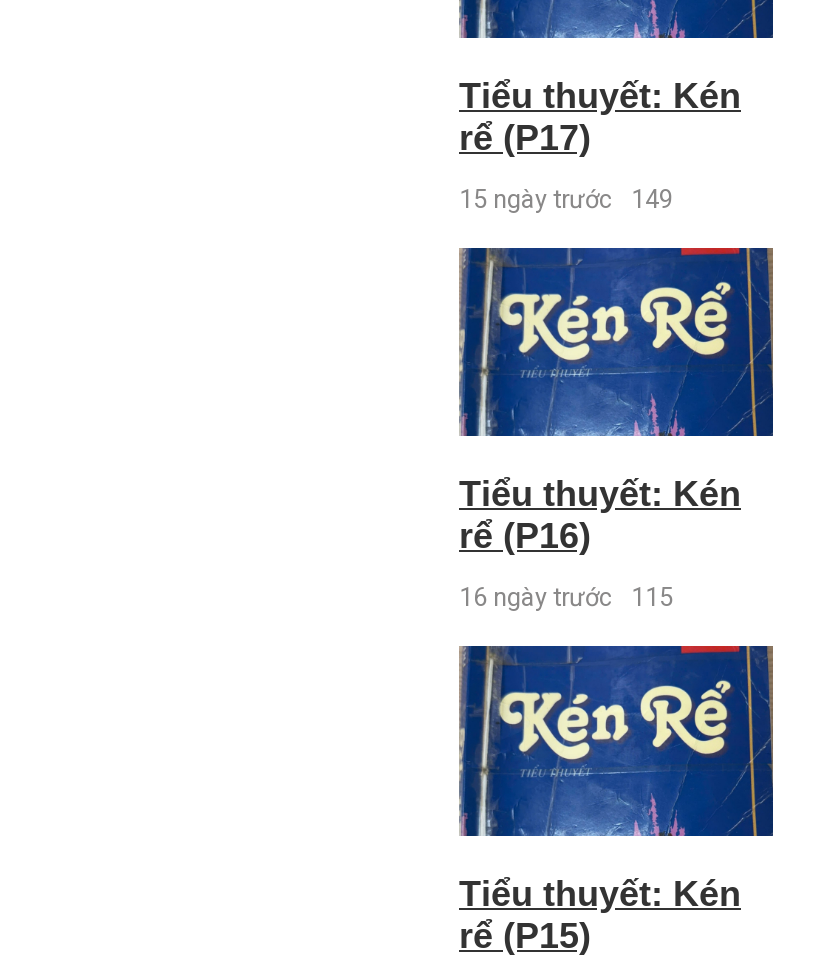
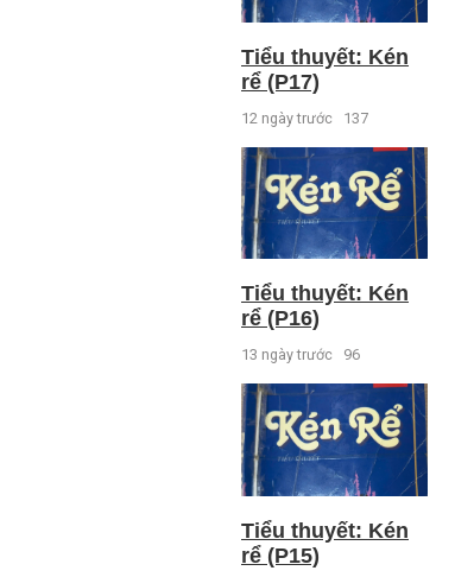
- 15 ngày trước 149
+ 12 ngày trước 137

- 16 ngày trước 115
+ 13 ngày trước 96
